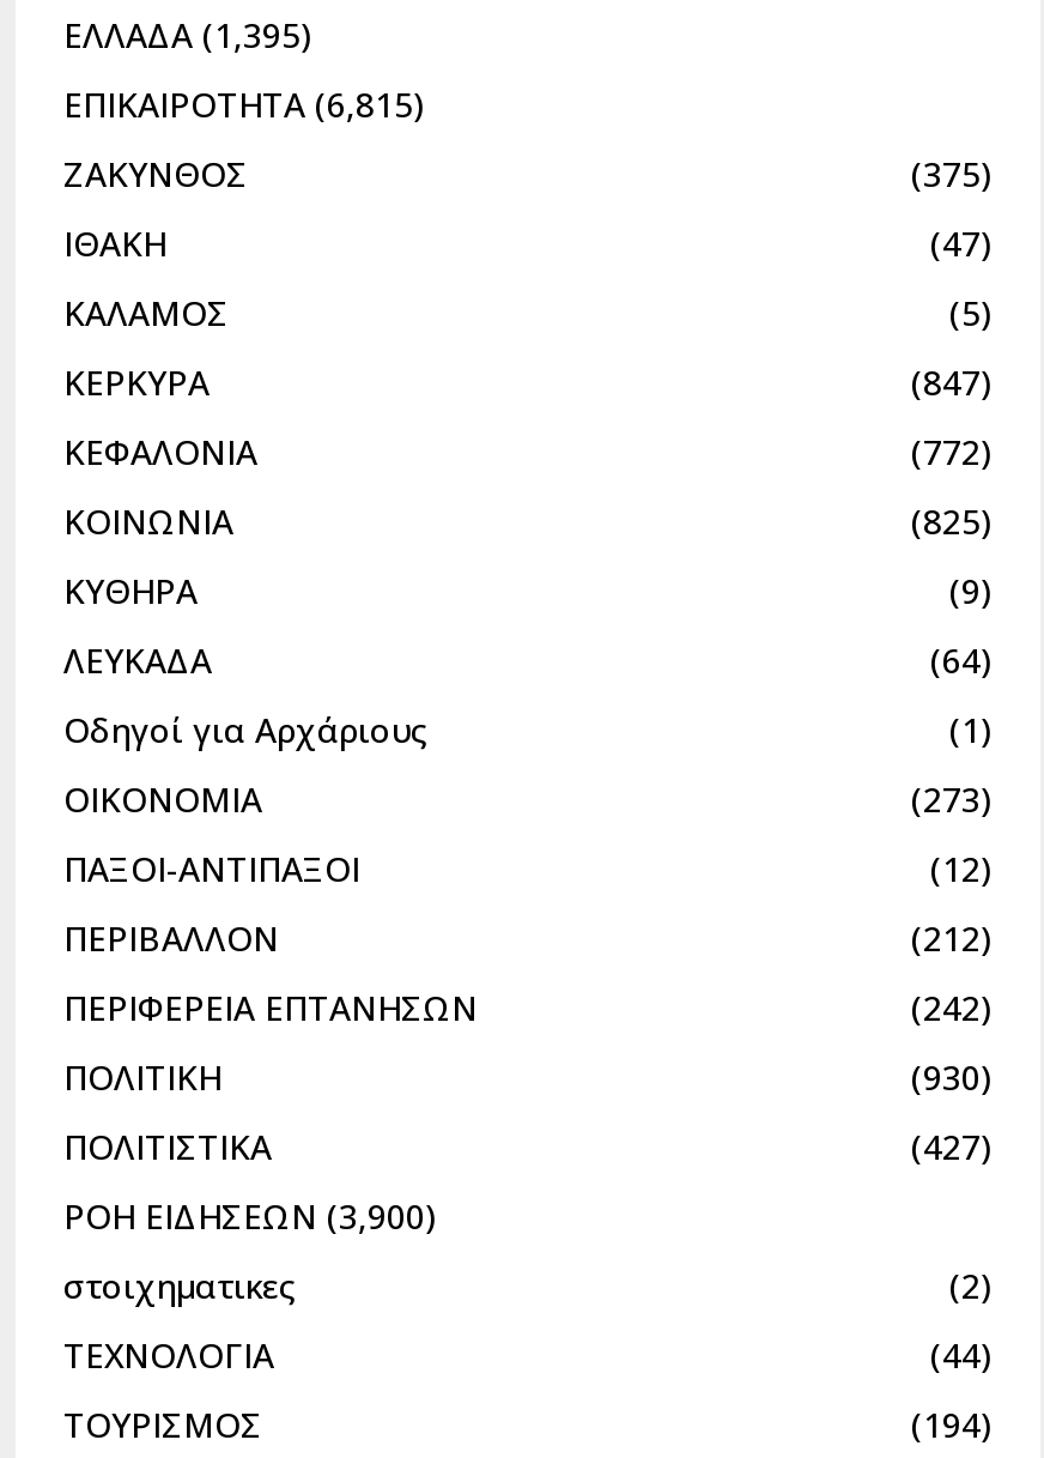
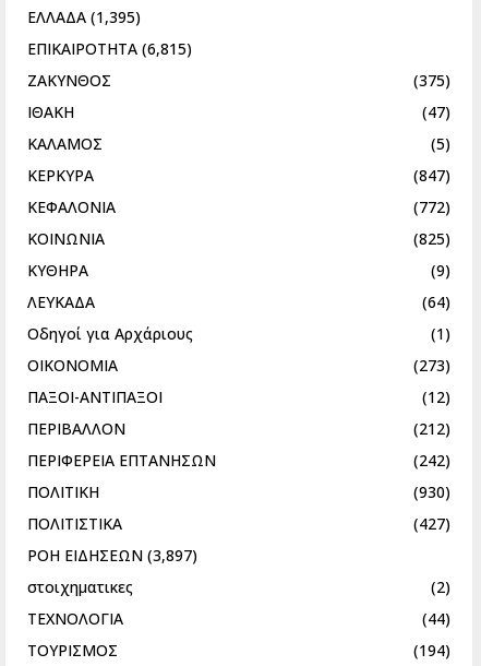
- ΡΟΗ ΕΙΔΗΣΕΩΝ (3,900)
+ ΡΟΗ ΕΙΔΗΣΕΩΝ (3,897)
